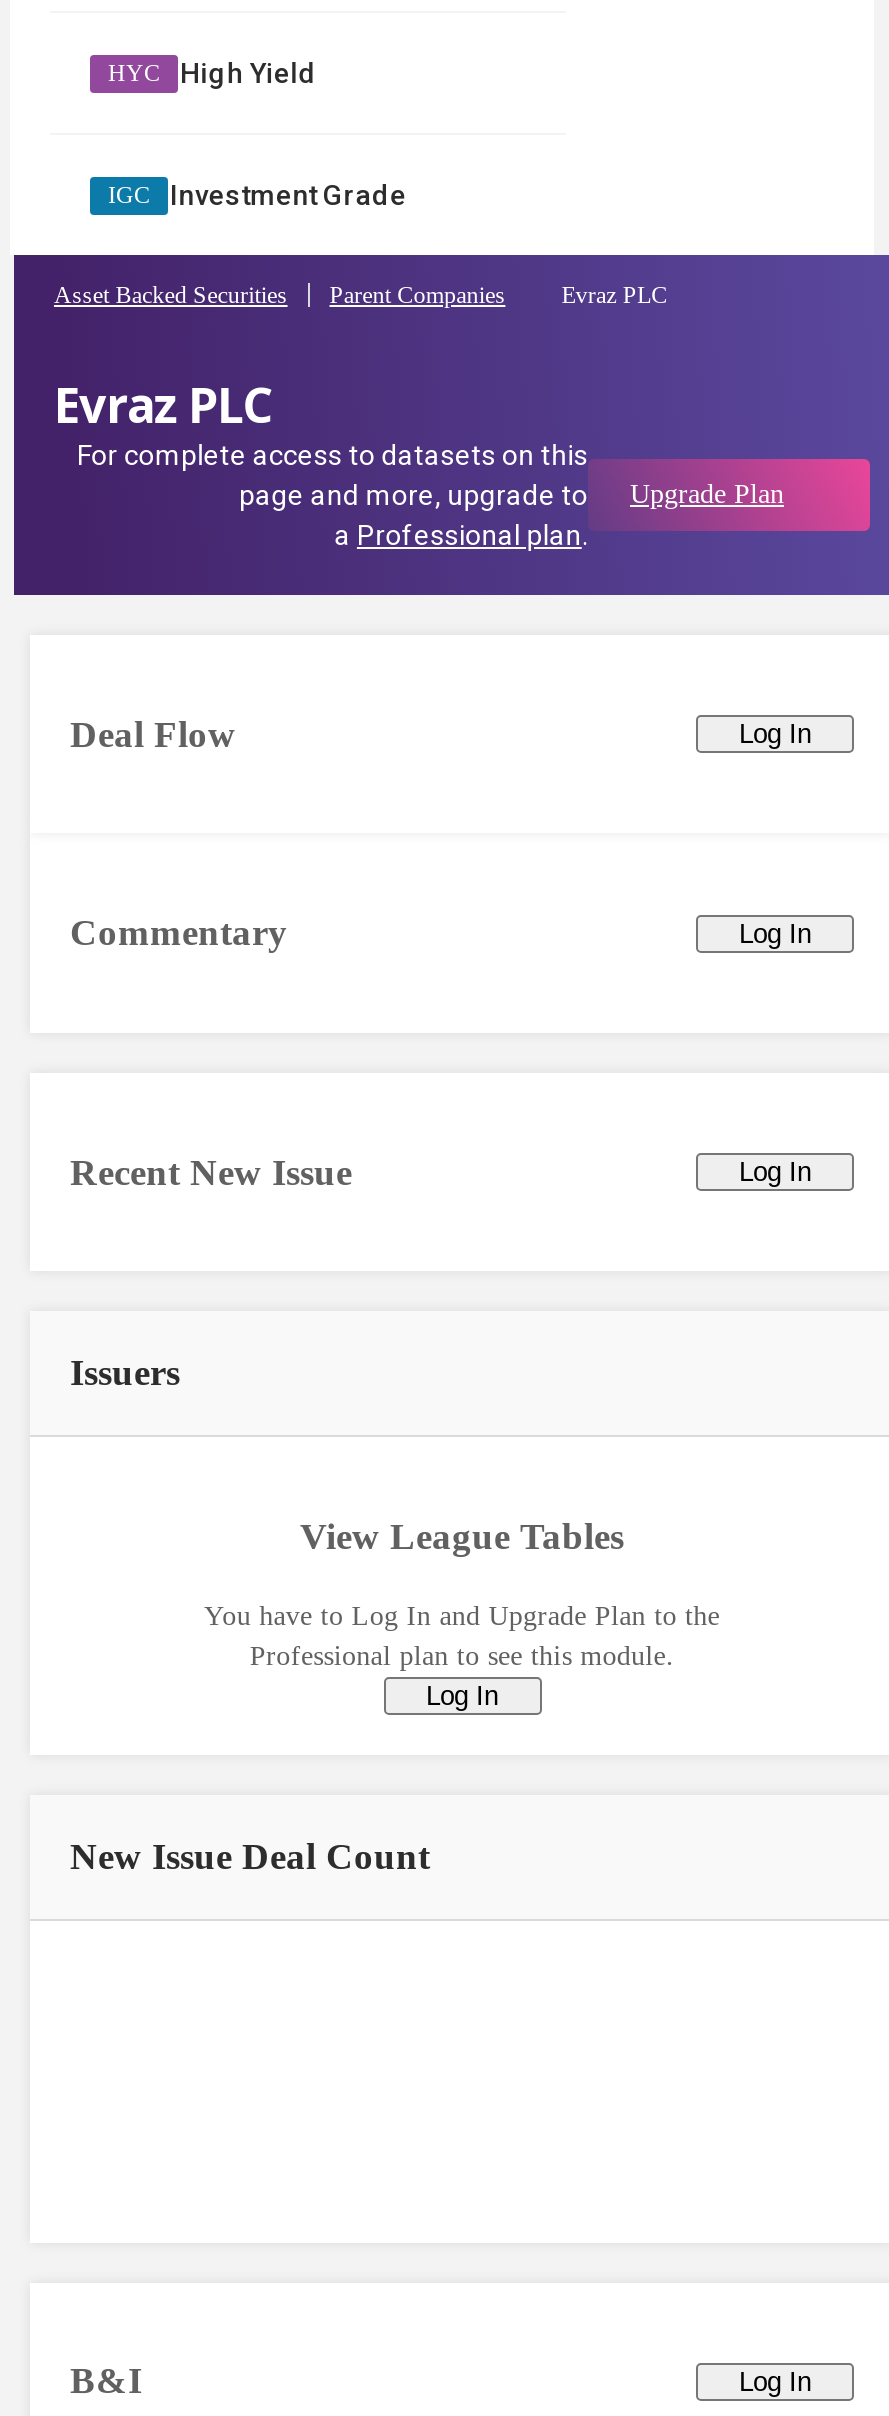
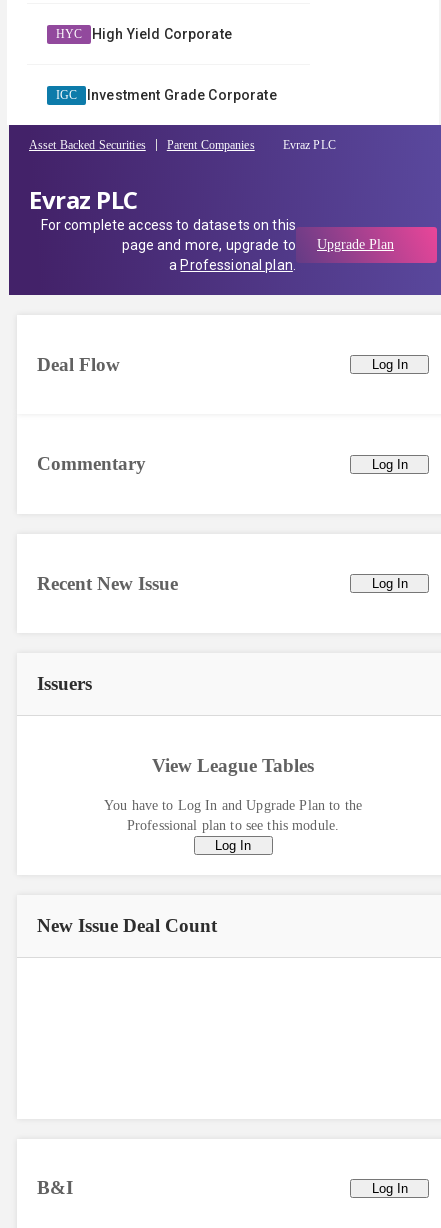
- High Yield
+ High Yield Corporate

- Investment Grade
+ Investment Grade Corporate
